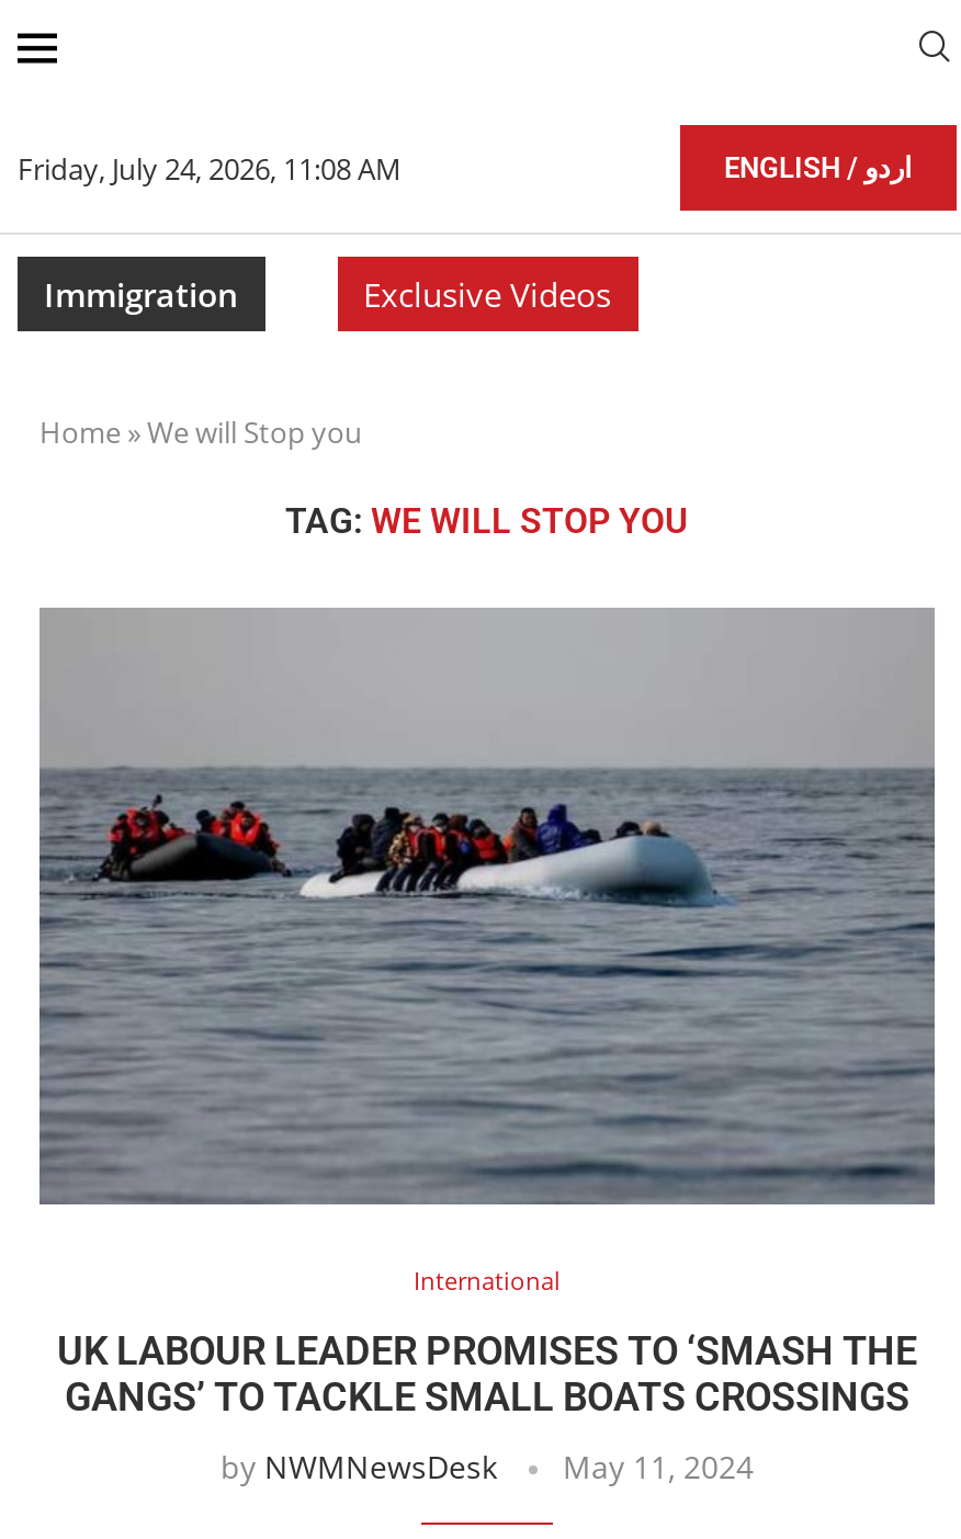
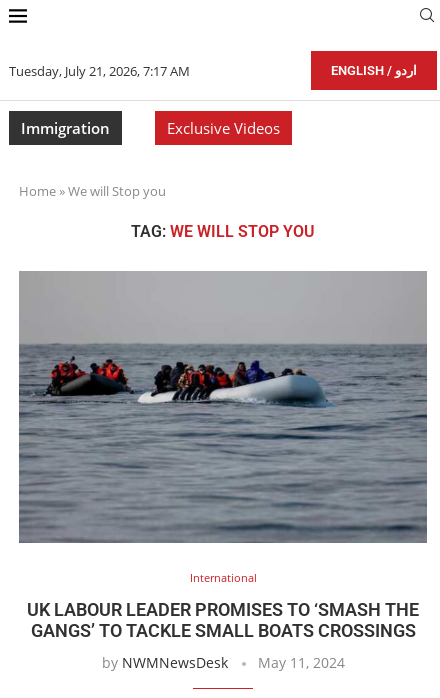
- Friday, July 24, 2026, 11:08 AM
+ Tuesday, July 21, 2026, 7:17 AM
